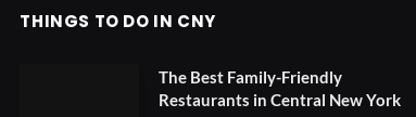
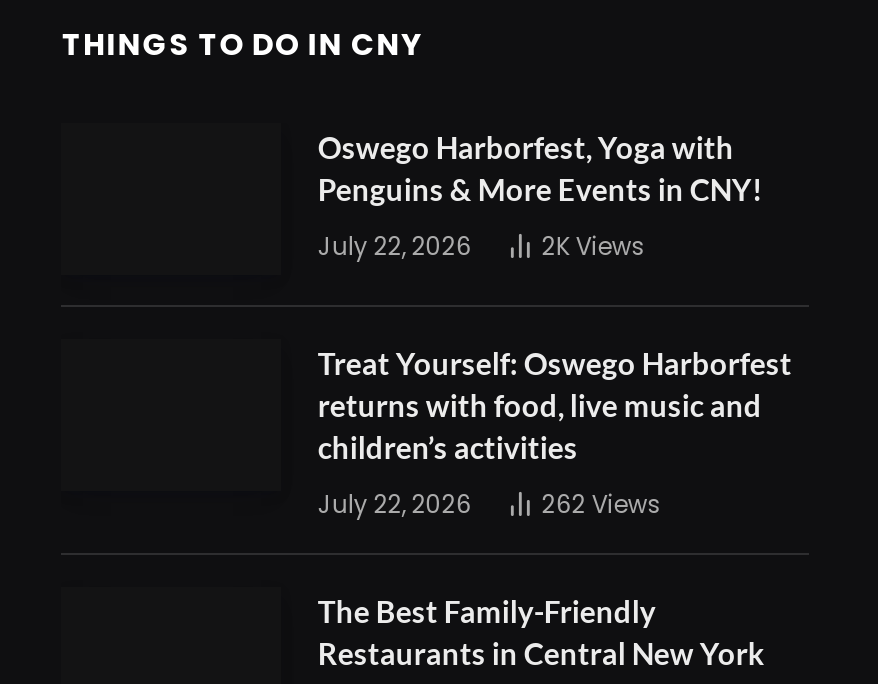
+ Oswego Harborfest, Yoga with
+ Penguins & More Events in CNY!
+ July 22, 2026
+ 2K Views
+ Treat Yourself: Oswego Harborfest
+ returns with food, live music and
+ children’s activities
+ July 22, 2026
+ 262 Views
